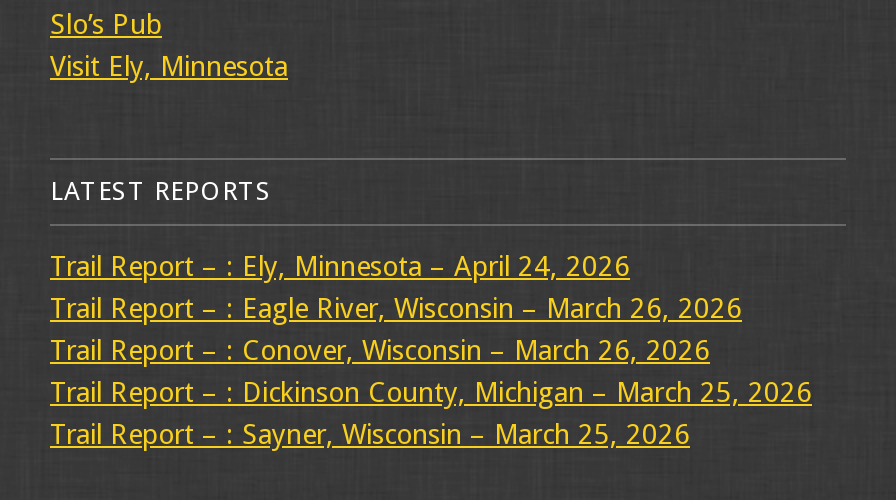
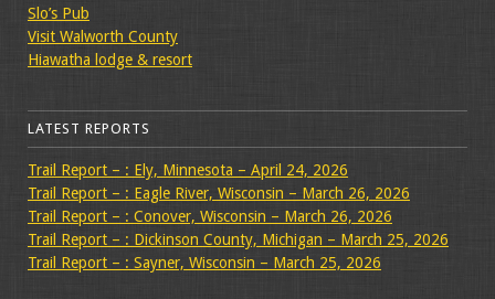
- Visit Ely, Minnesota
+ Visit Walworth County
+ Hiawatha lodge & resort
